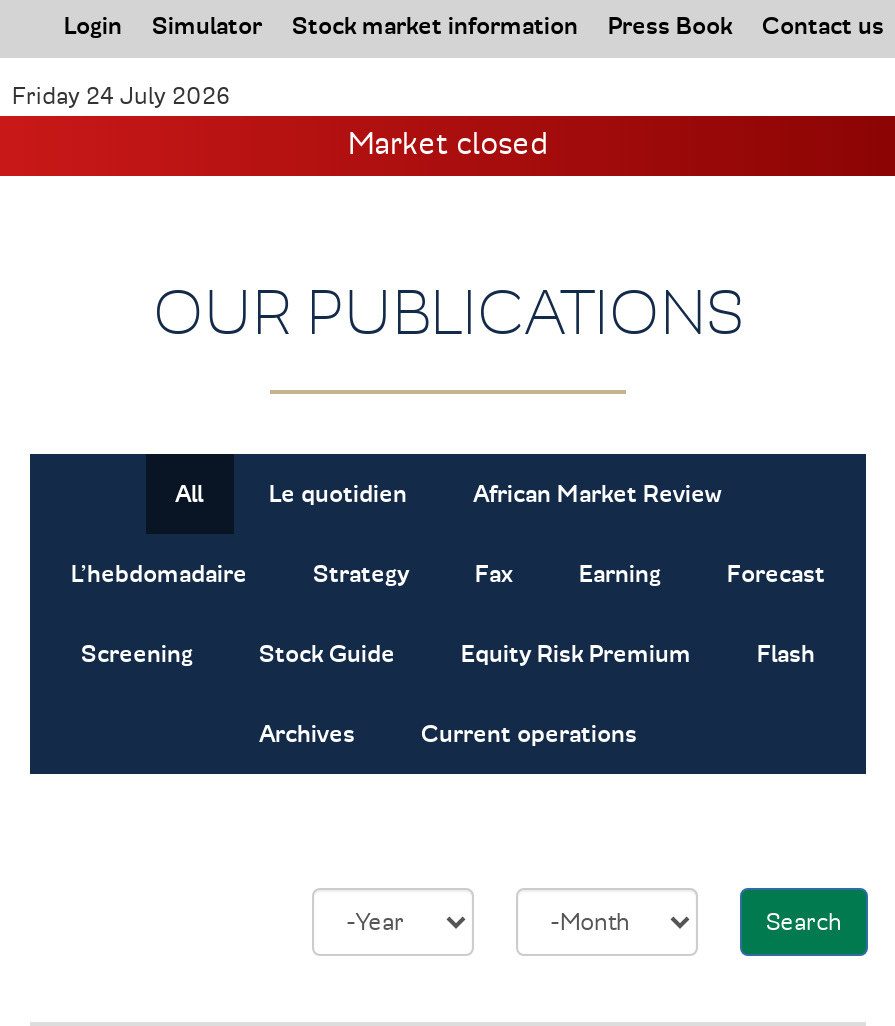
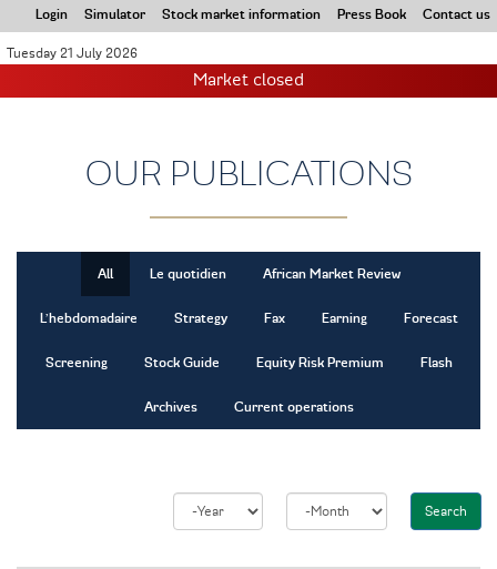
- Friday 24 July 2026
+ Tuesday 21 July 2026
